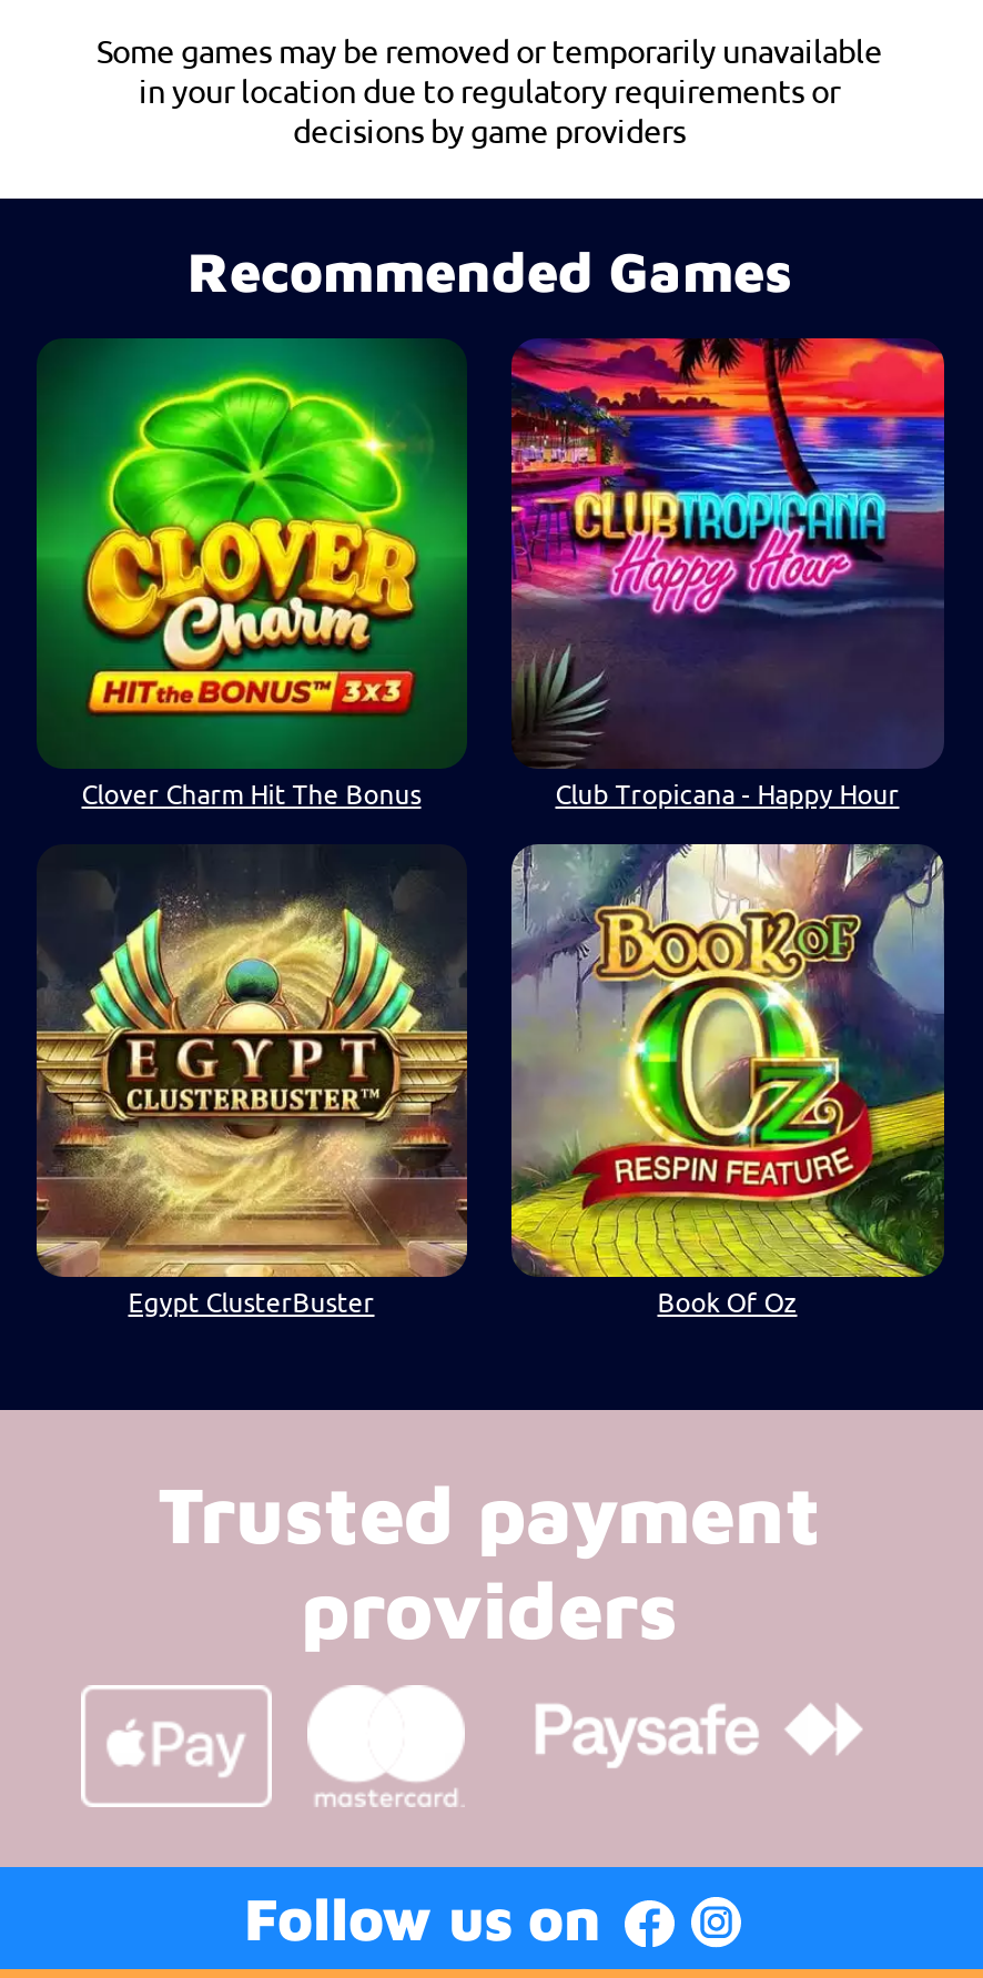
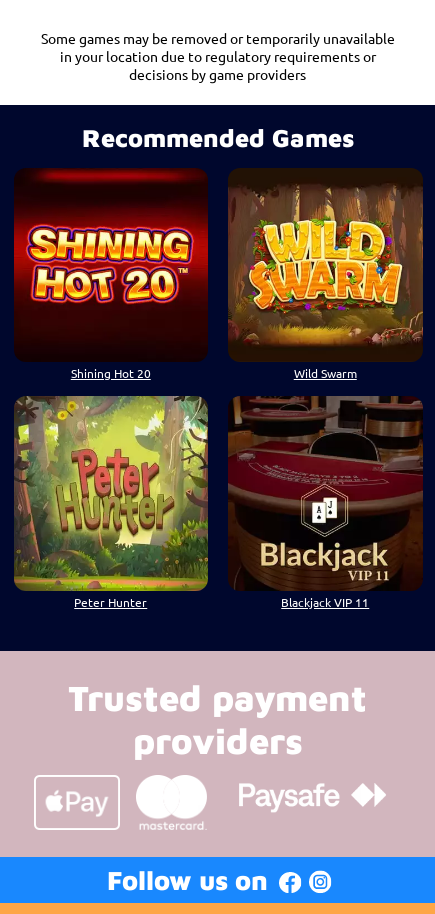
- [image]
- Clover Charm Hit The Bonus
- Club Tropicana - Happy Hour
+ [image]
+ Shining Hot 20
+ Wild Swarm

- [image]
+ [image]

- [image]
- Egypt ClusterBuster
- Book Of Oz
+ [image]
+ Peter Hunter
+ Blackjack VIP 11

- [image]
+ [image]
